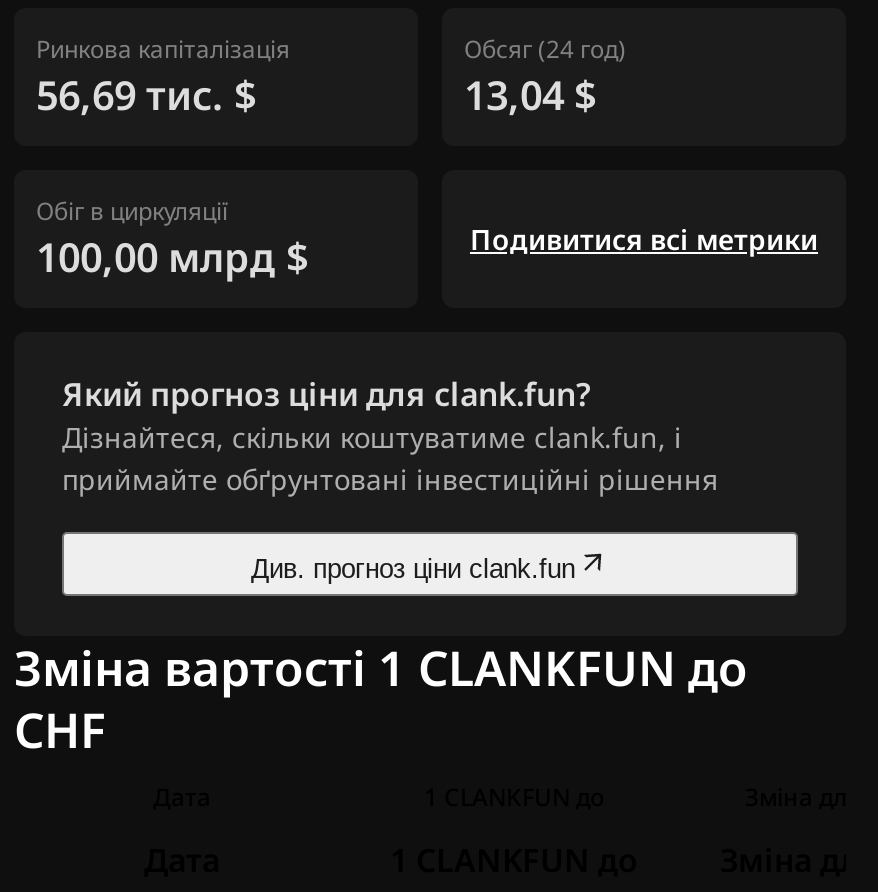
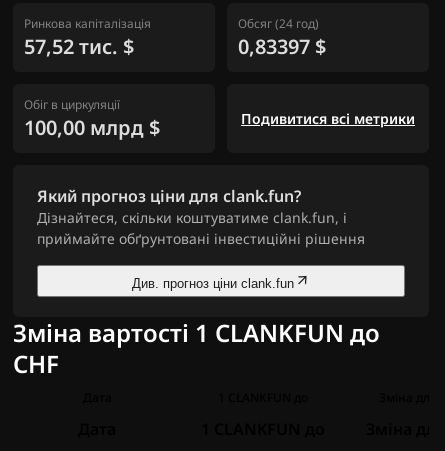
- 56,69 тис. $
+ 57,52 тис. $

- 13,04 $
+ 0,83397 $
